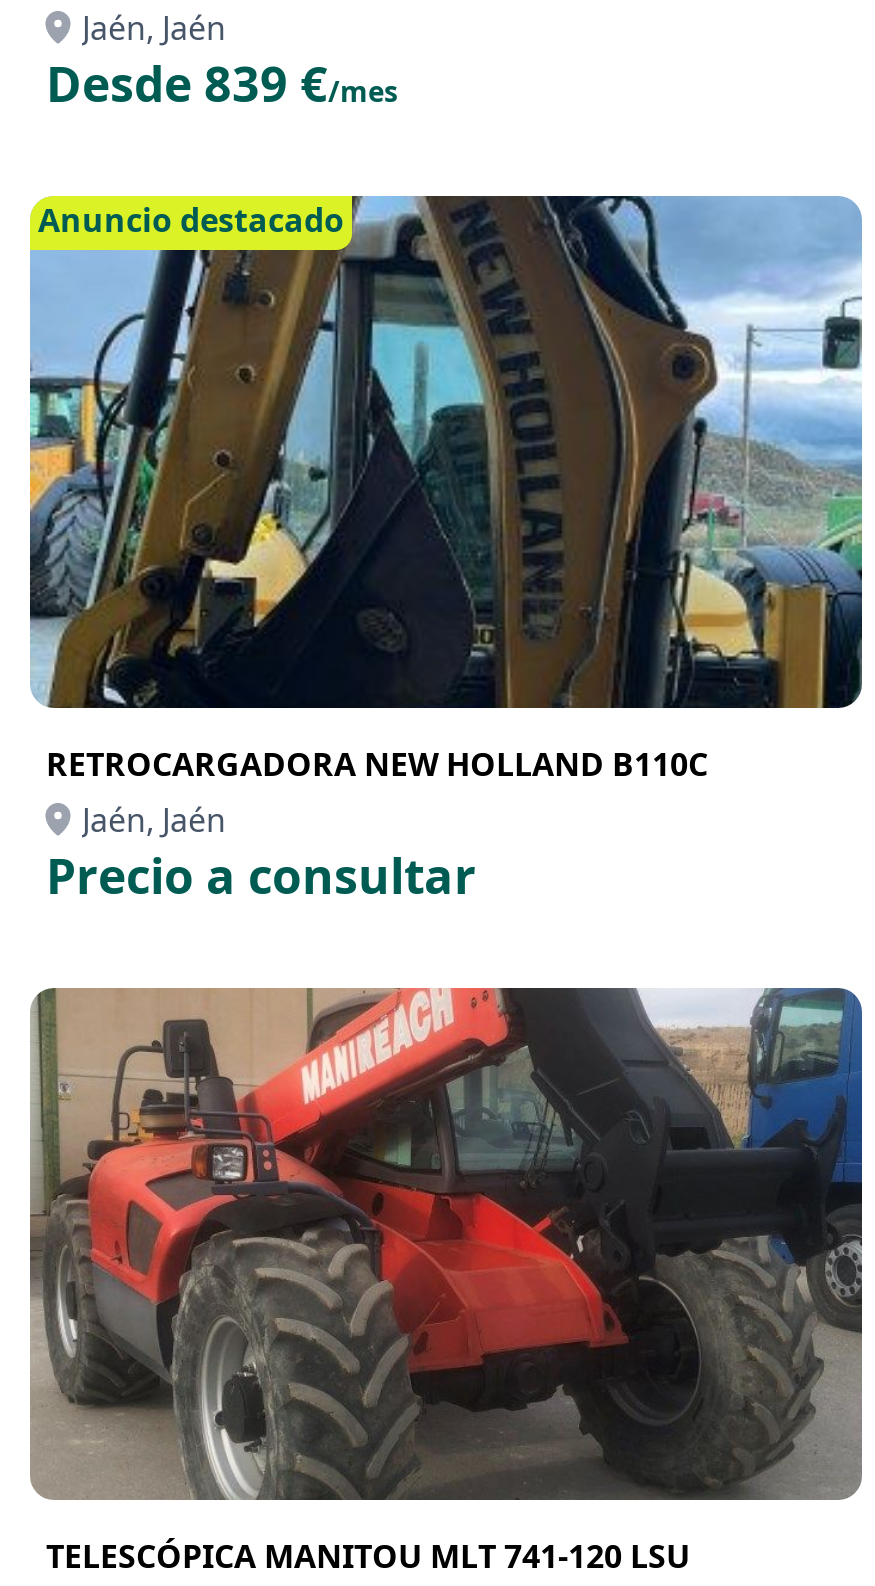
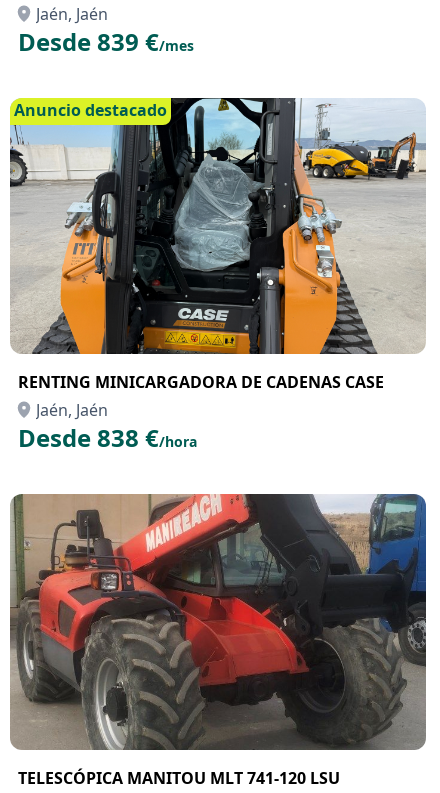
- [image]
- RETROCARGADORA NEW HOLLAND B110C
+ [image]
+ RENTING MINICARGADORA DE CADENAS CASE

- Precio a consultar
+ Desde 838 €/hora
